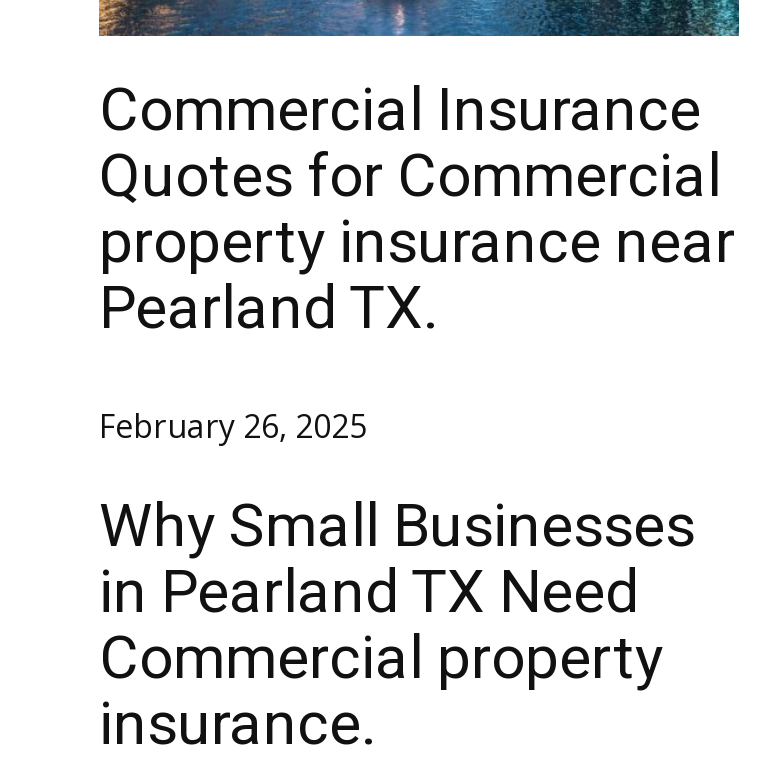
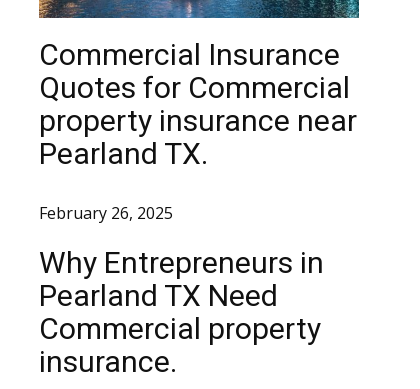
- Why Small Businesses
- in Pearland TX Need
+ Why Entrepreneurs in
+ Pearland TX Need
